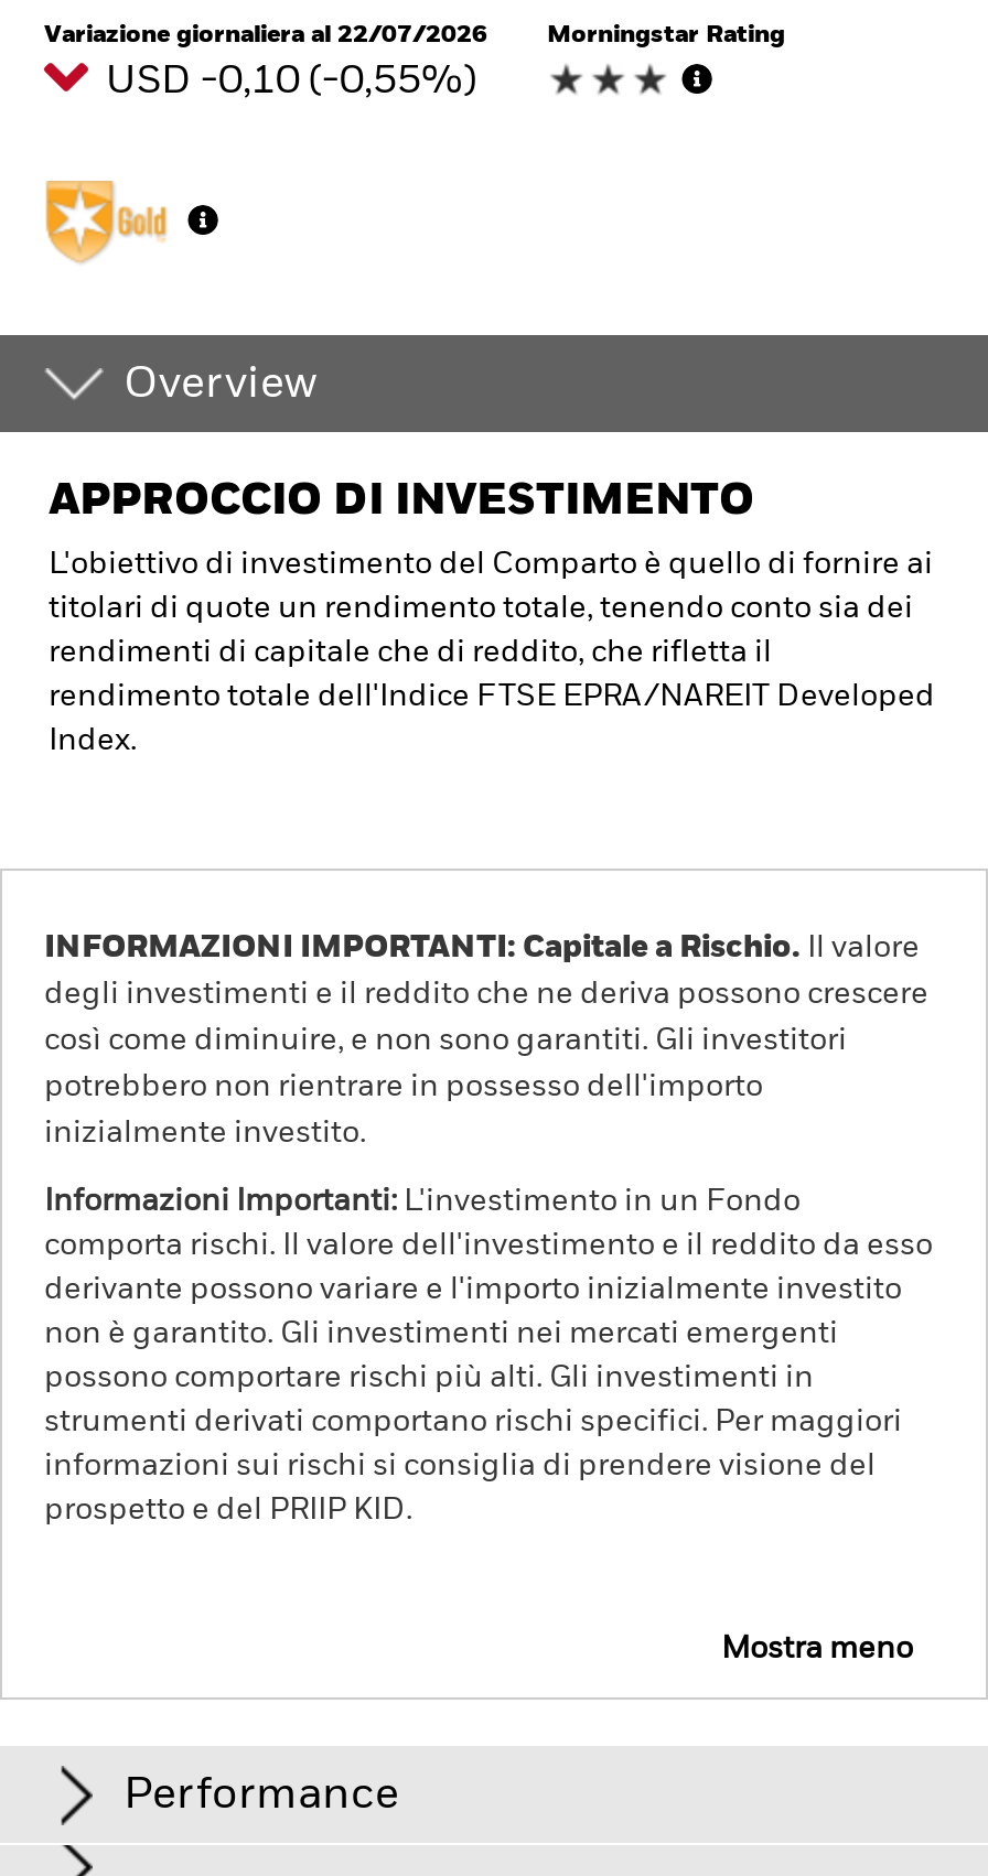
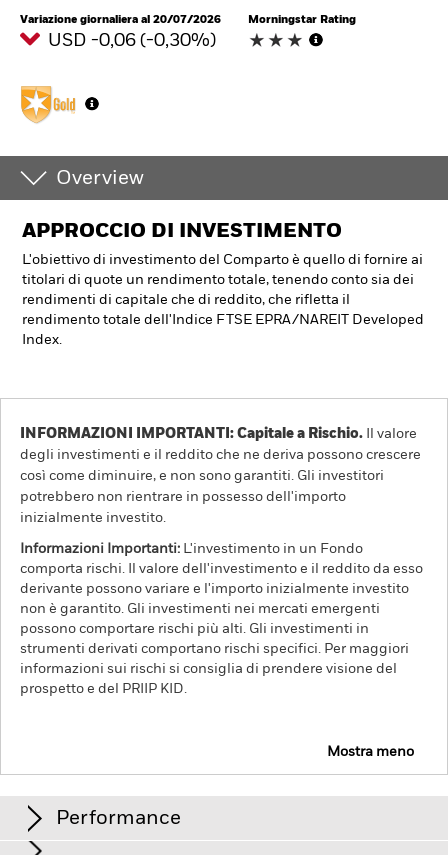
- Variazione giornaliera al 22/07/2026
+ Variazione giornaliera al 20/07/2026

- USD -0,10 (-0,55%)
+ USD -0,06 (-0,30%)
